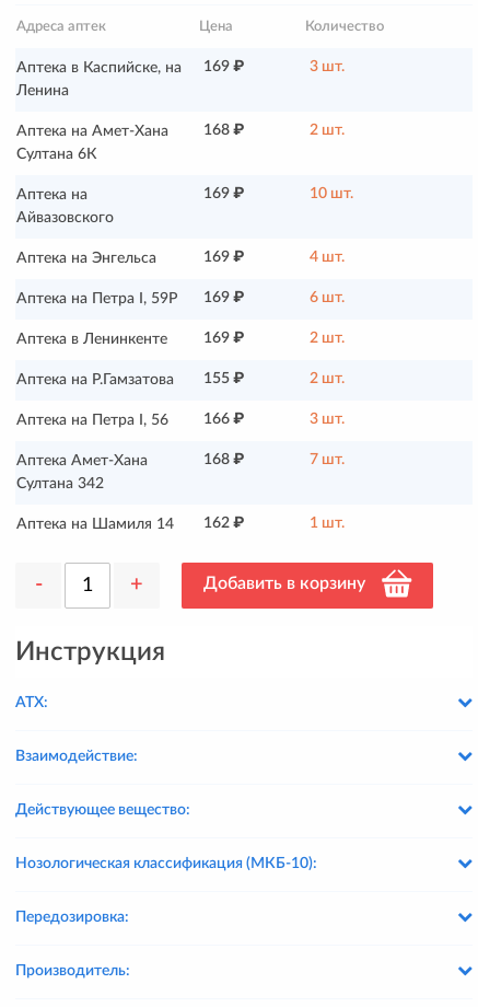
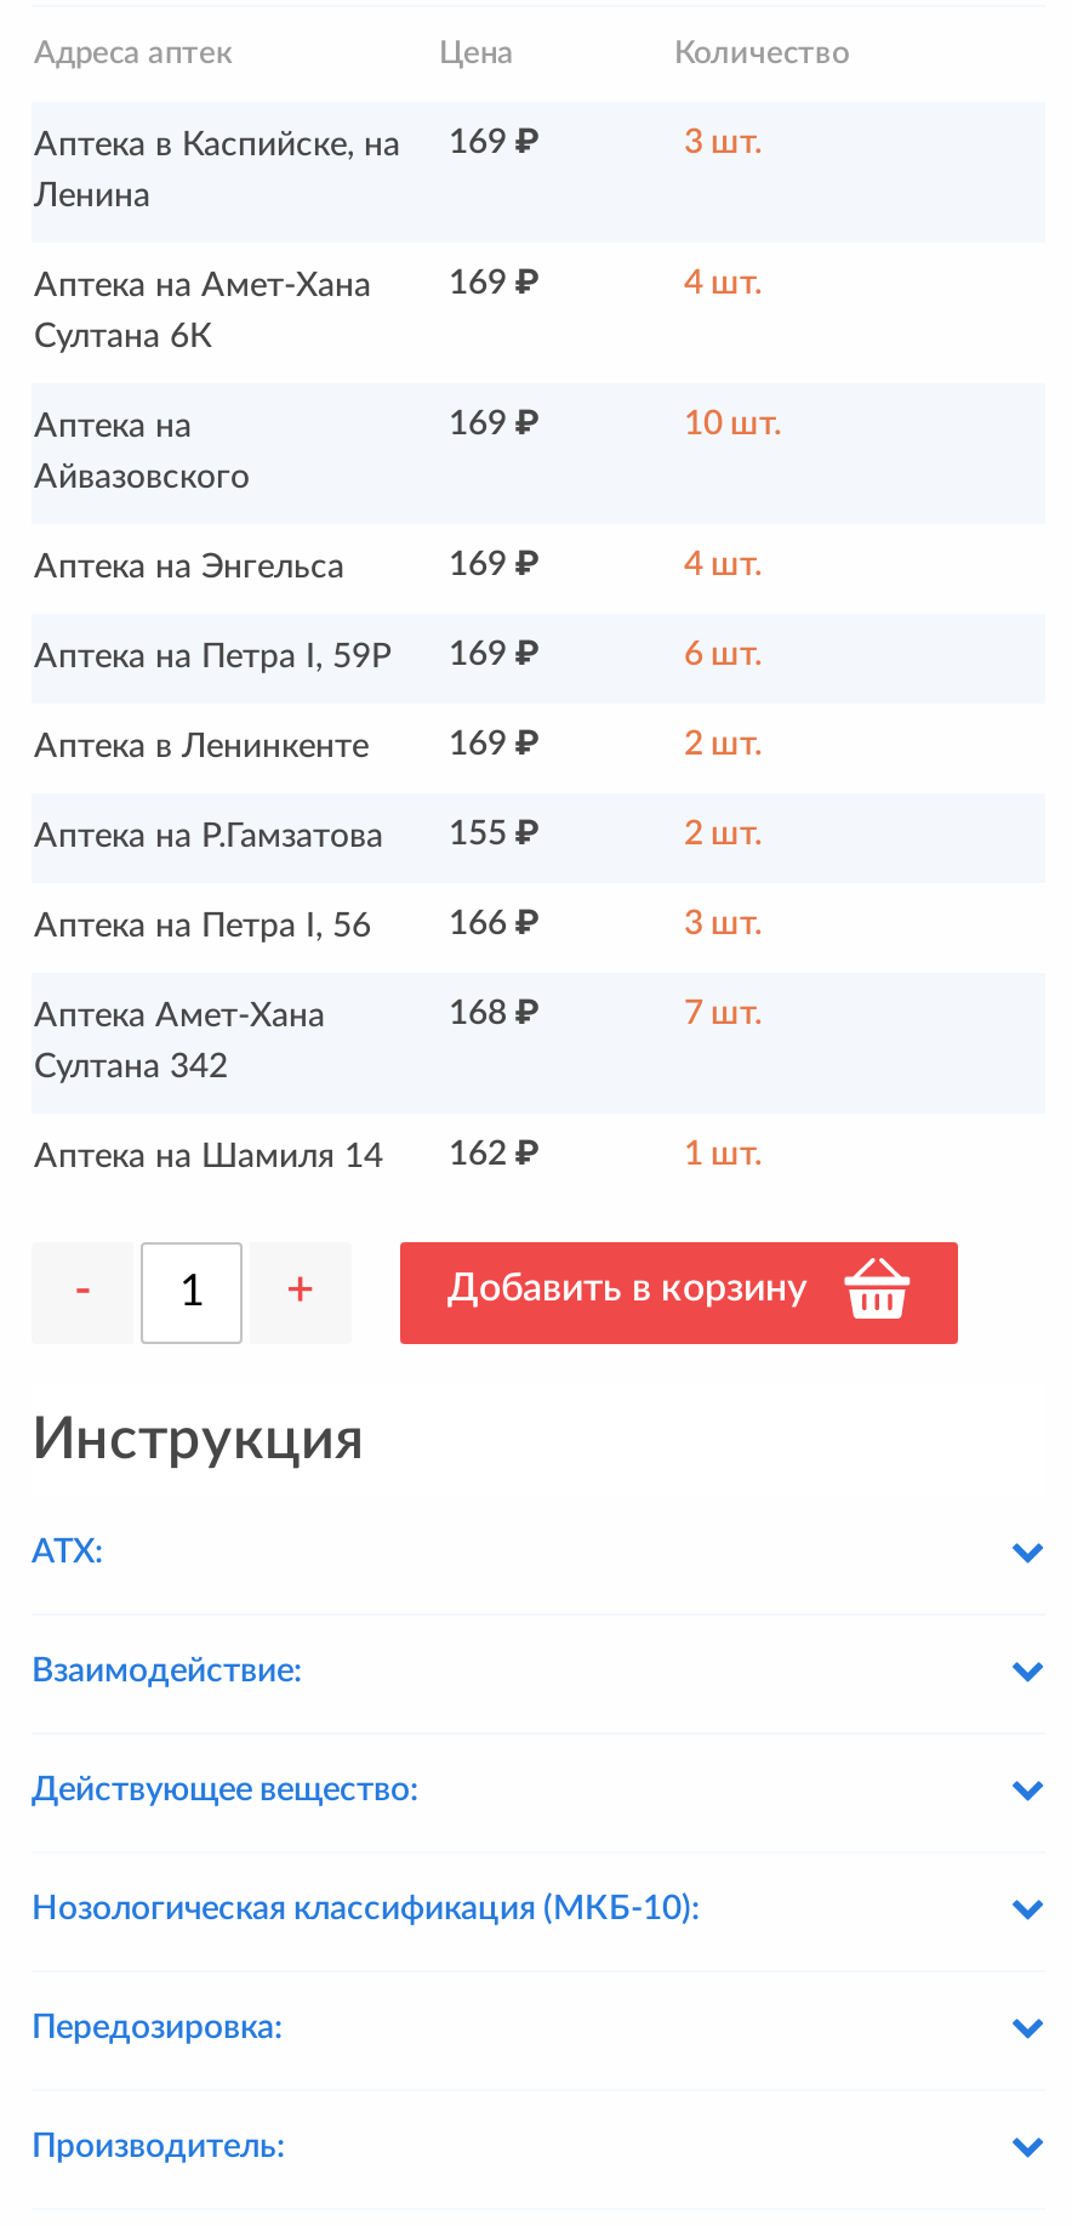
- 168 ₽
+ 169 ₽

- 2 шт.
+ 4 шт.
